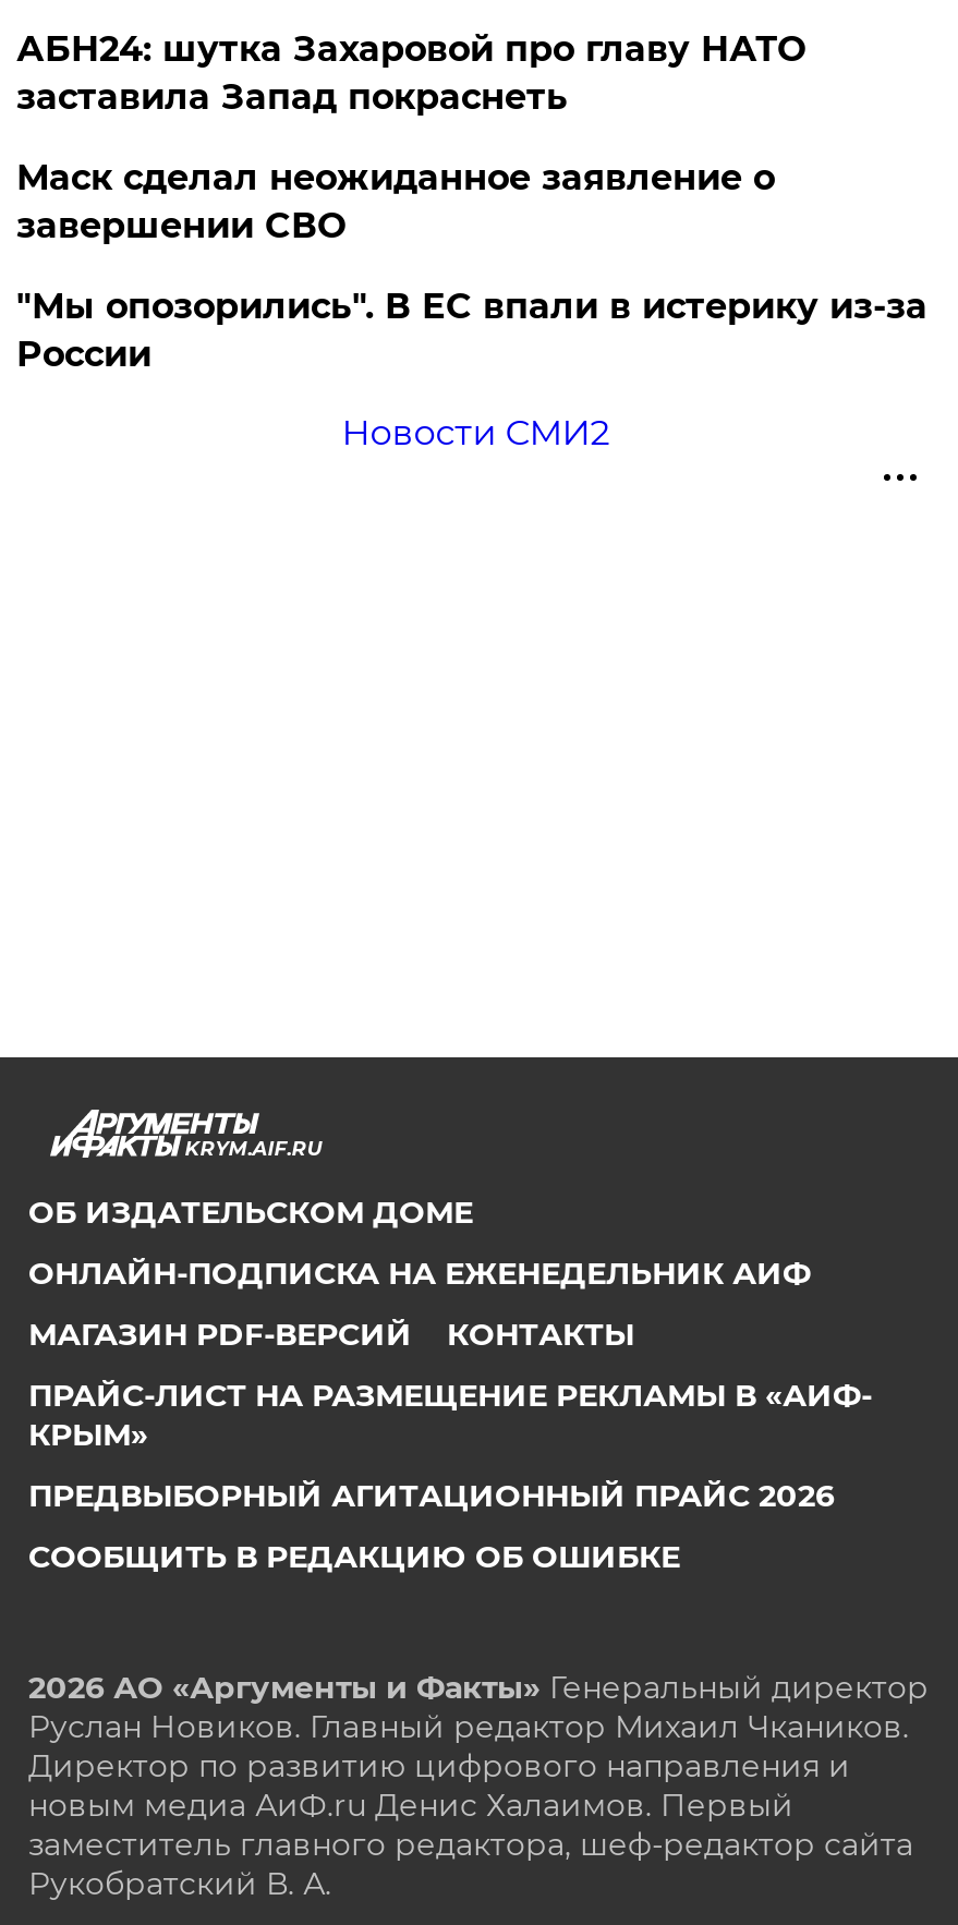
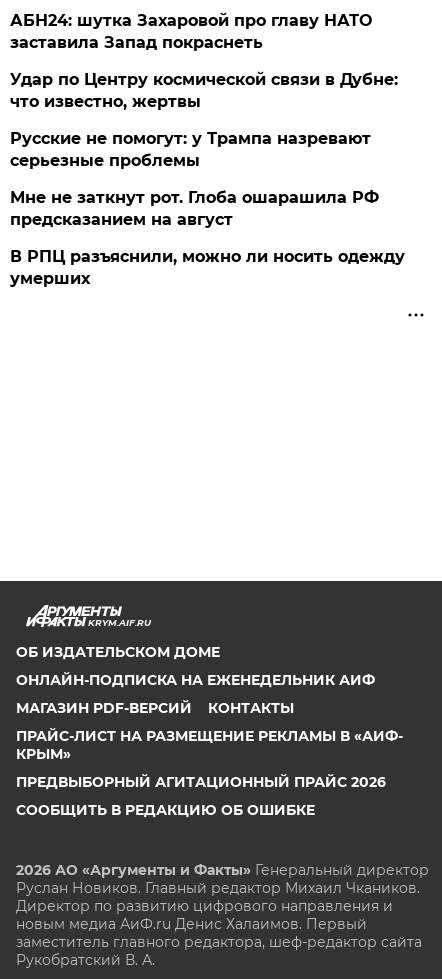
- Маск сделал неожиданное заявление о
- завершении СВО
- "Мы опозорились". В ЕС впали в истерику из-за
- России
- Новости СМИ2
+ Удар по Центру космической связи в Дубне:
+ что известно, жертвы
+ Русские не помогут: у Трампа назревают
+ серьезные проблемы
+ Мне не заткнут рот. Глоба ошарашила РФ
+ предсказанием на август
+ В РПЦ разъяснили, можно ли носить одежду
+ умерших
